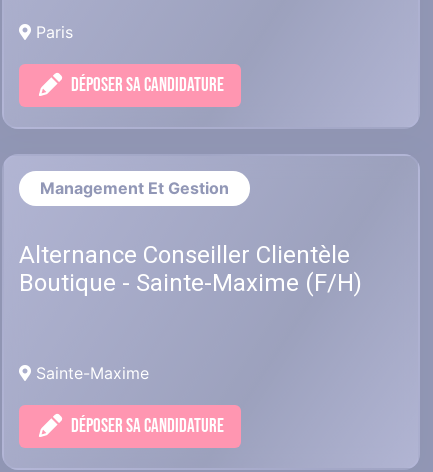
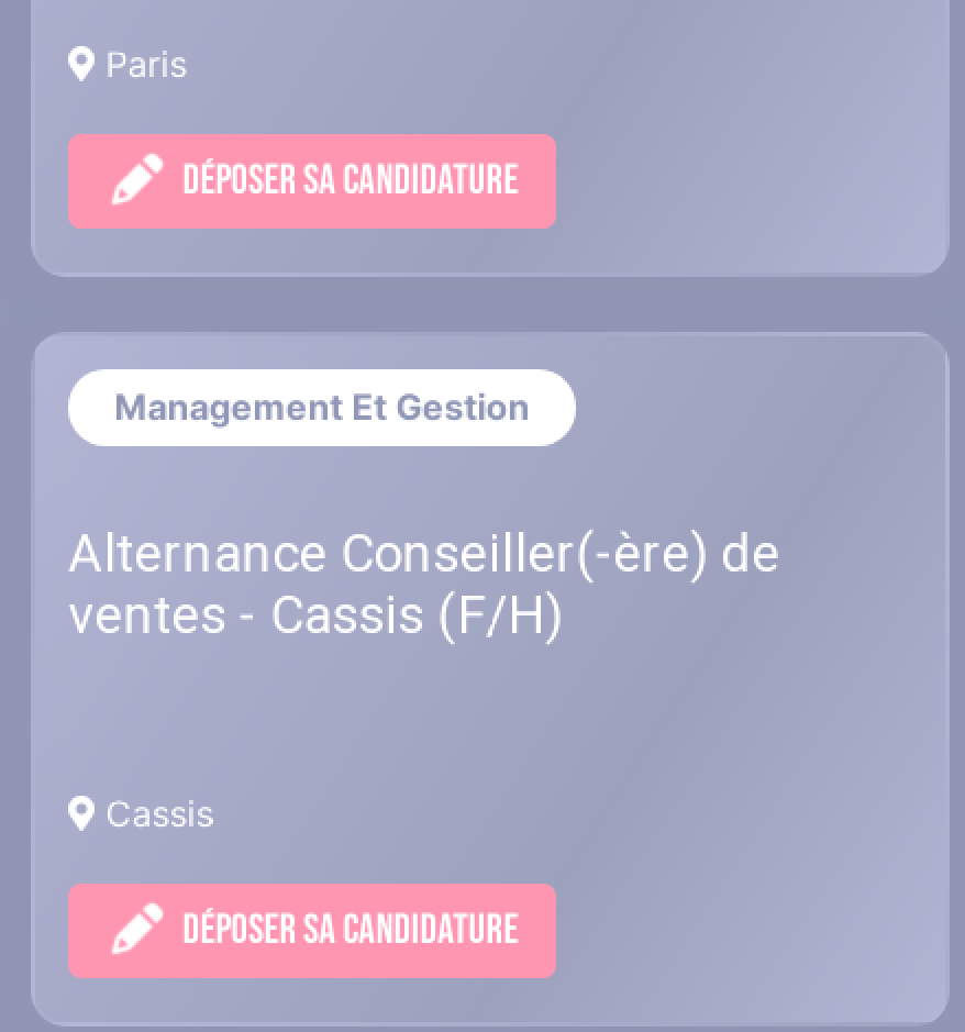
- Alternance Conseiller Clientèle
- Boutique - Sainte-Maxime (F/H)
+ Alternance Conseiller(-ère) de
+ ventes - Cassis (F/H)

- Sainte-Maxime
+ Cassis
